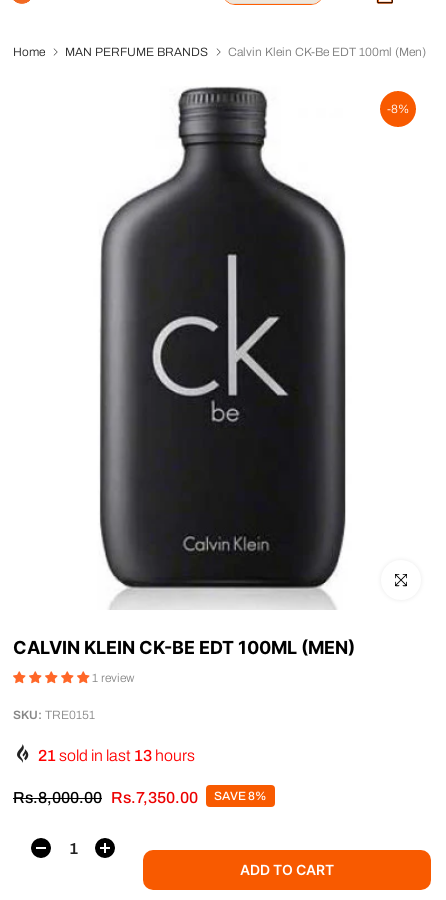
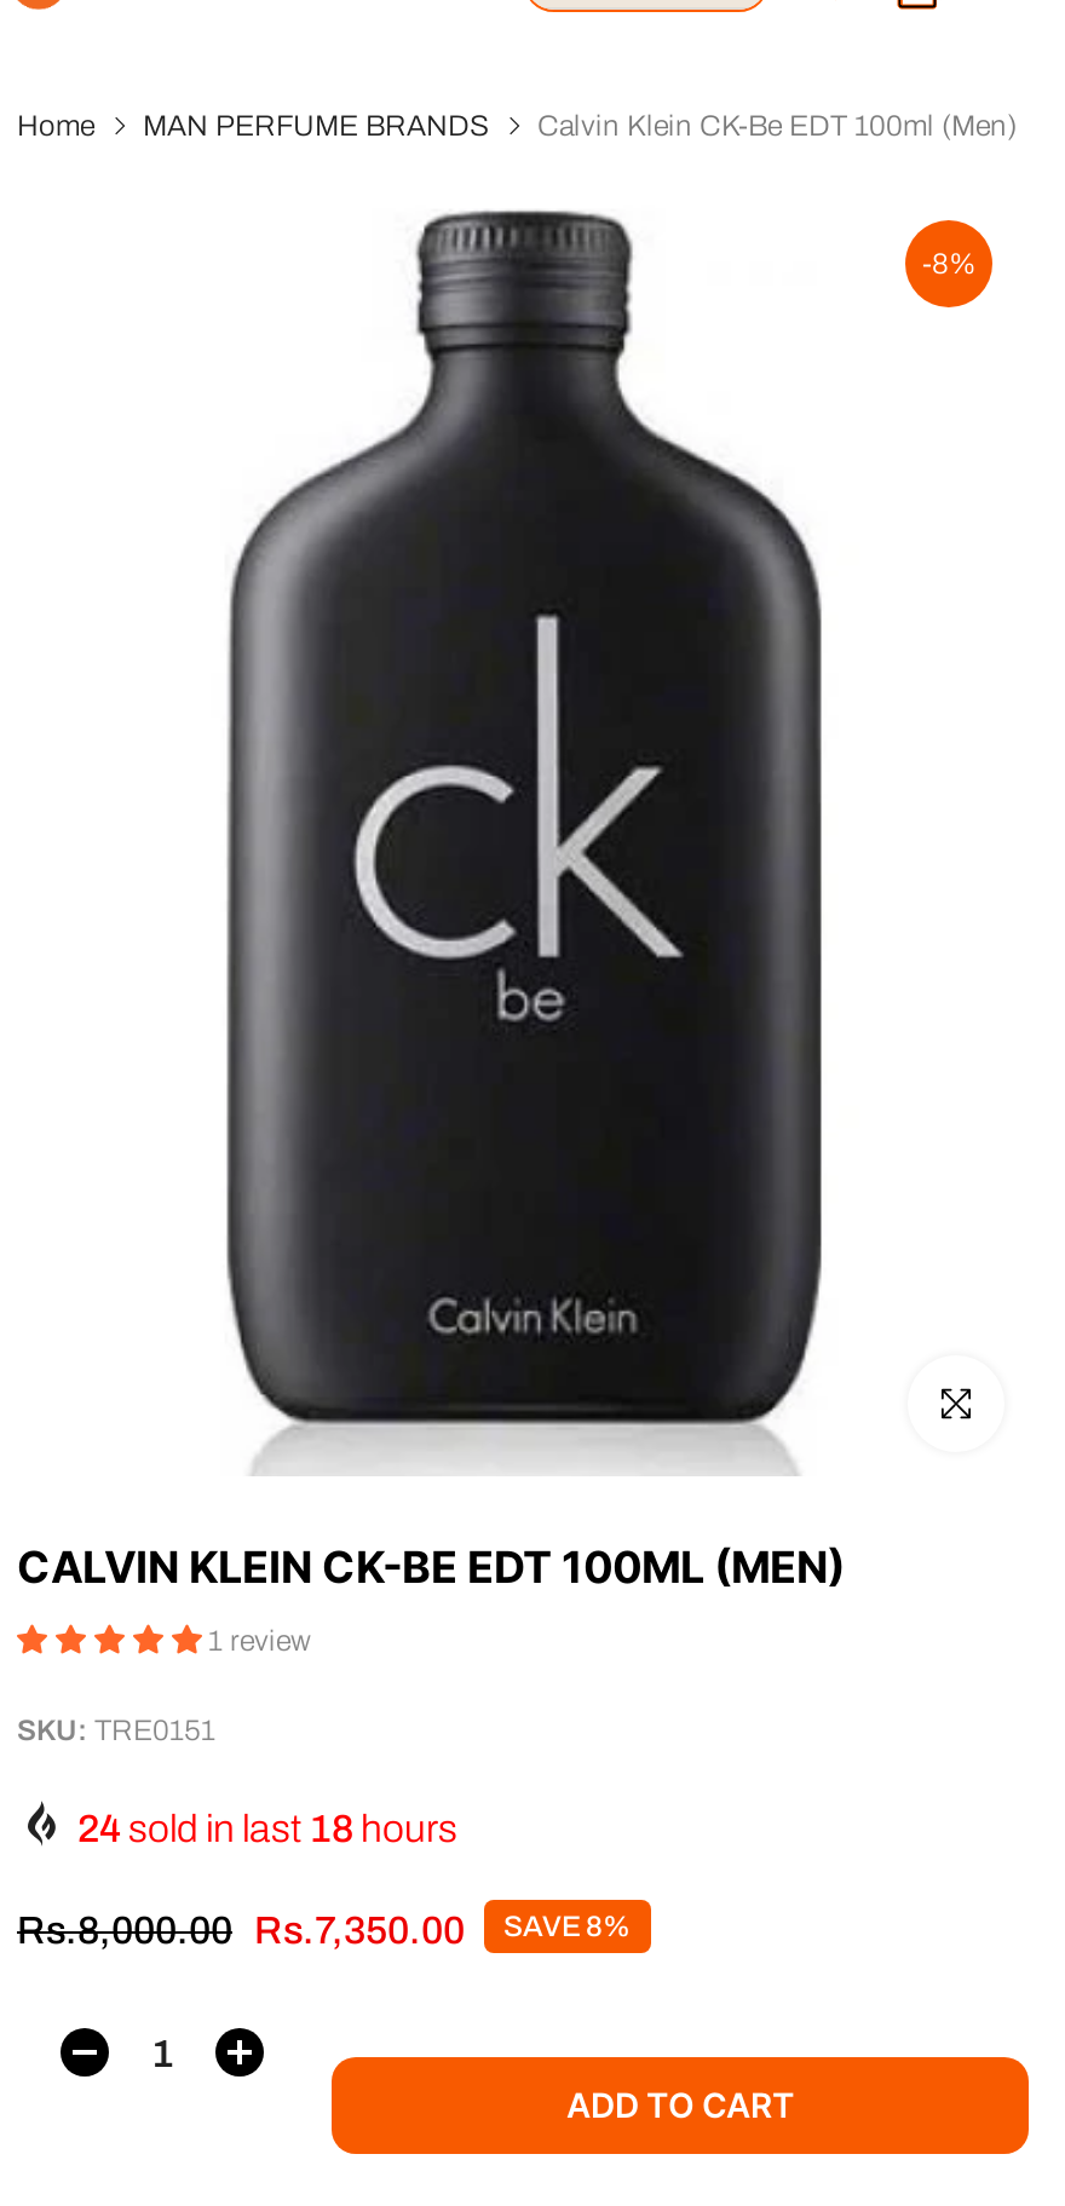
- 21 sold in last 13 hours
+ 24 sold in last 18 hours
